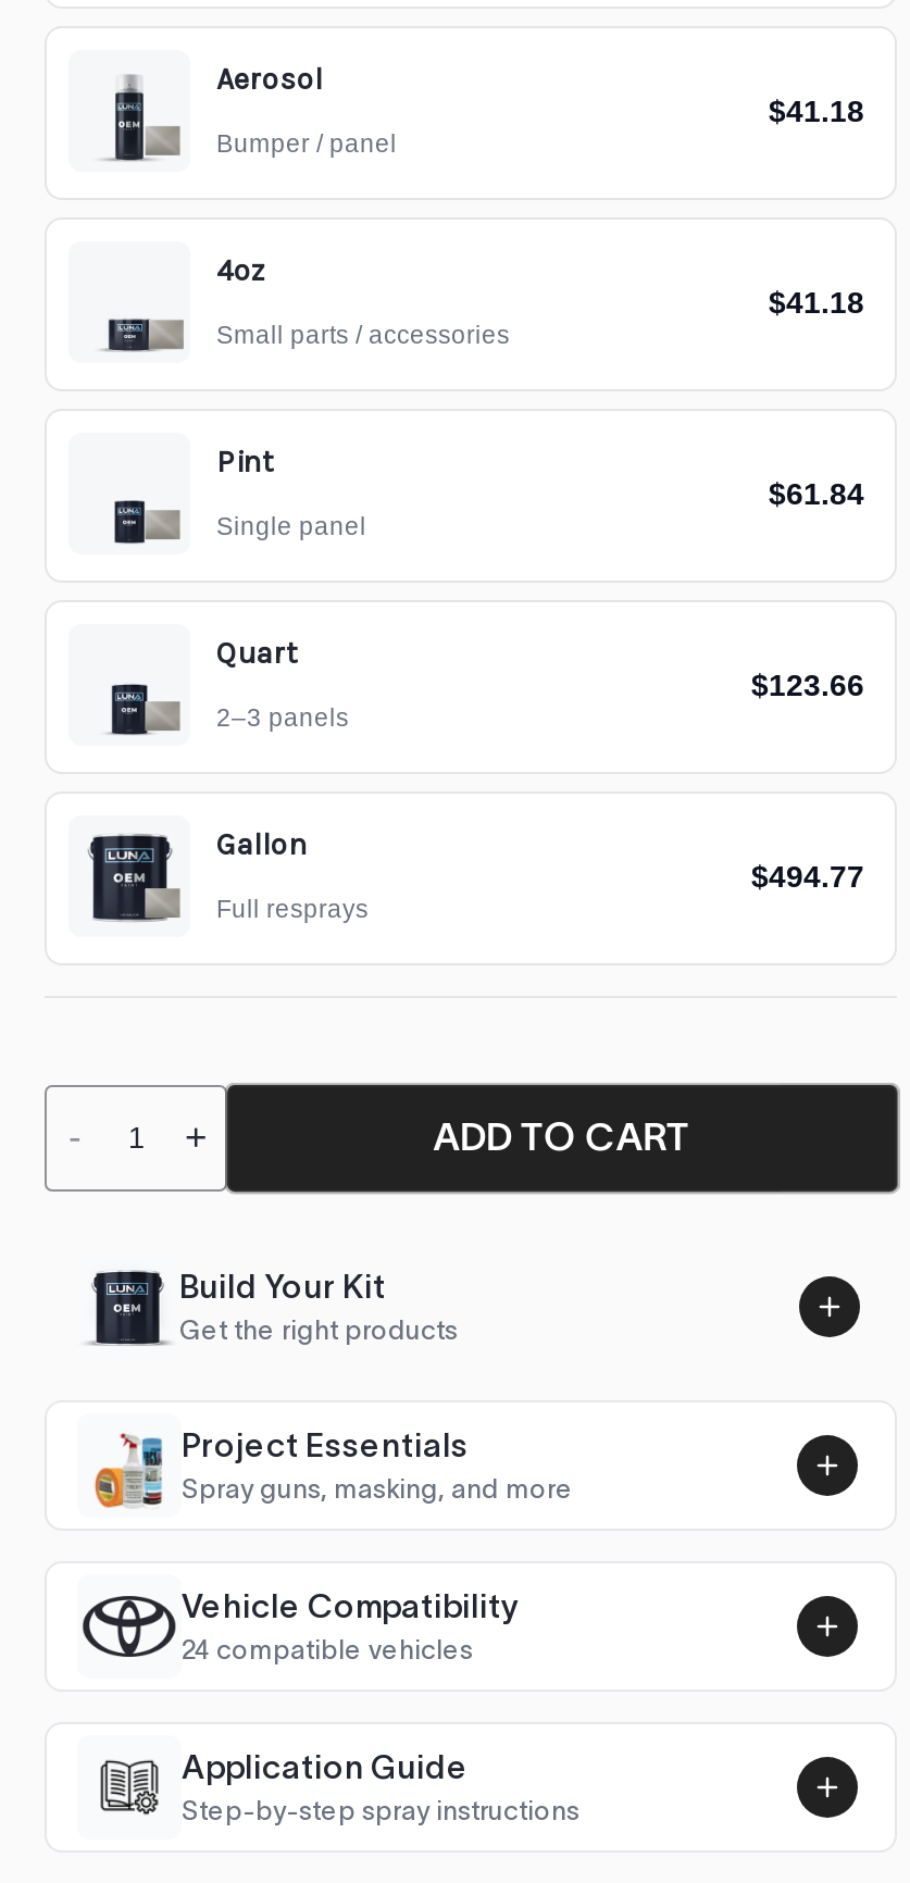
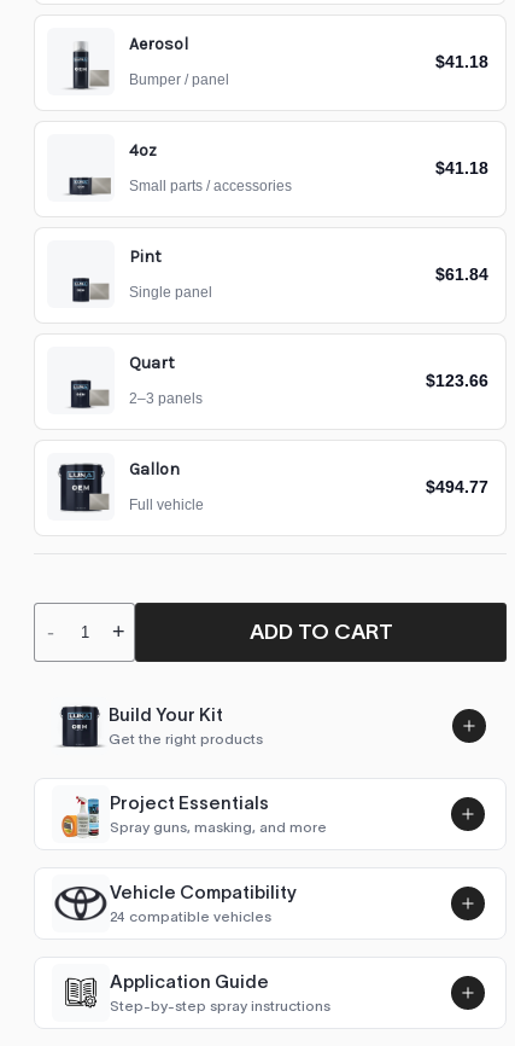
- Full resprays
+ Full vehicle
